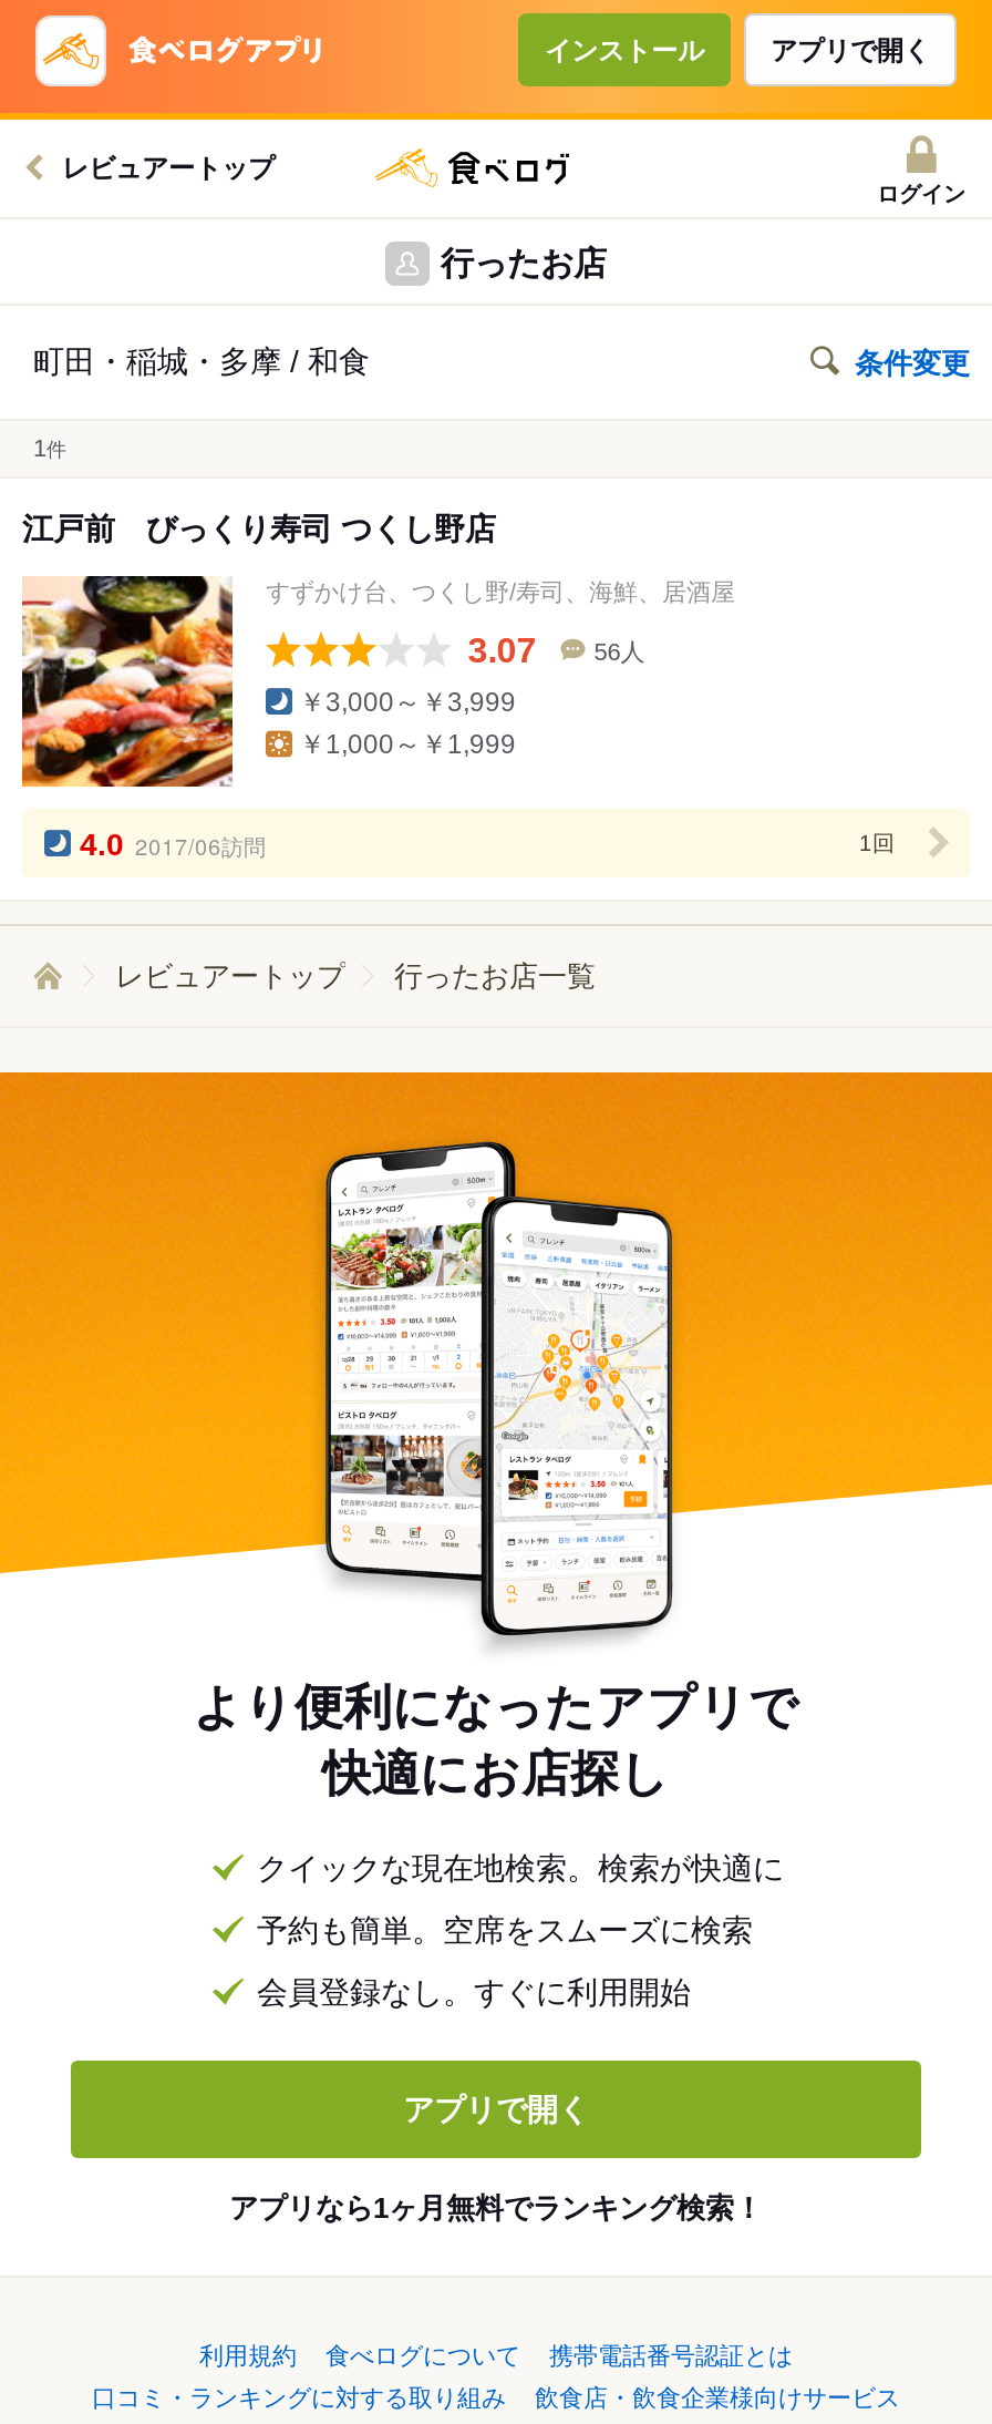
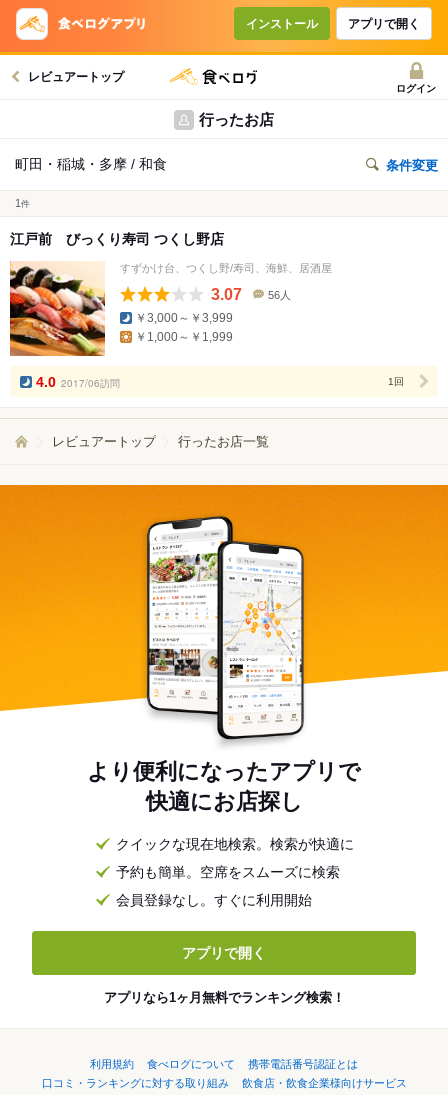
- [image]
+ [image]
